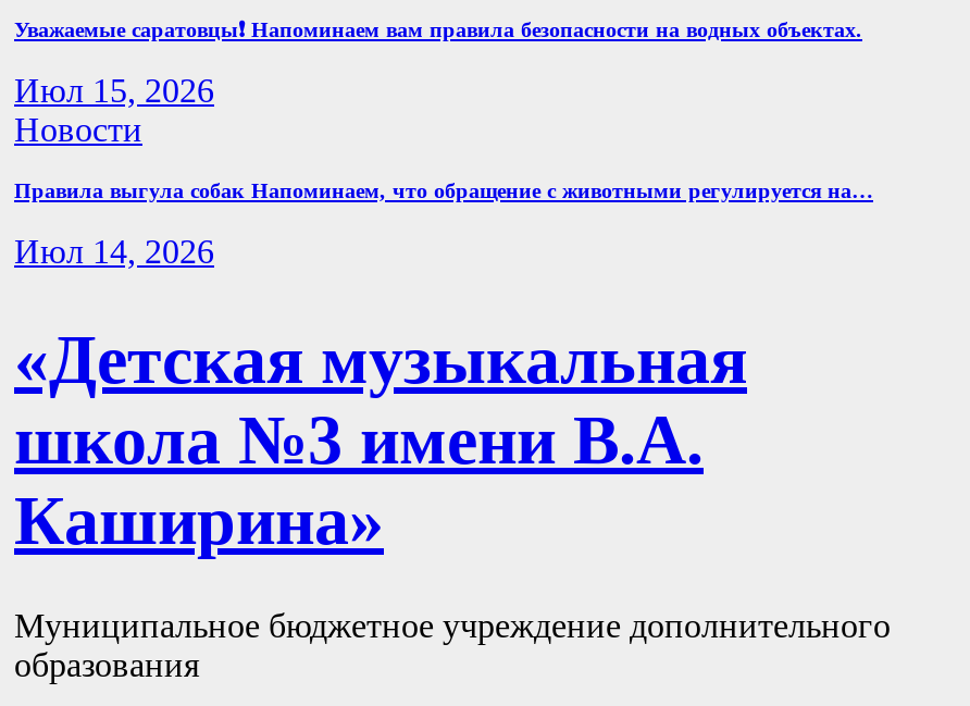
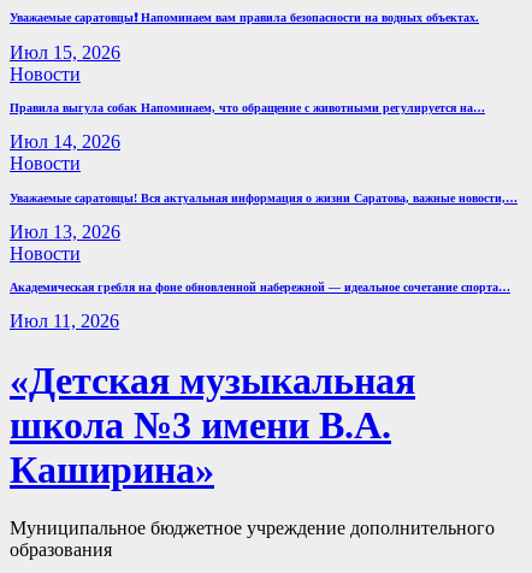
+ Новости
+ Уважаемые саратовцы! Вся актуальная информация о жизни Саратова, важные новости,…
+ Июл 13, 2026
+ Новости
+ Академическая гребля на фоне обновленной набережной — идеальное сочетание спорта…
+ Июл 11, 2026
